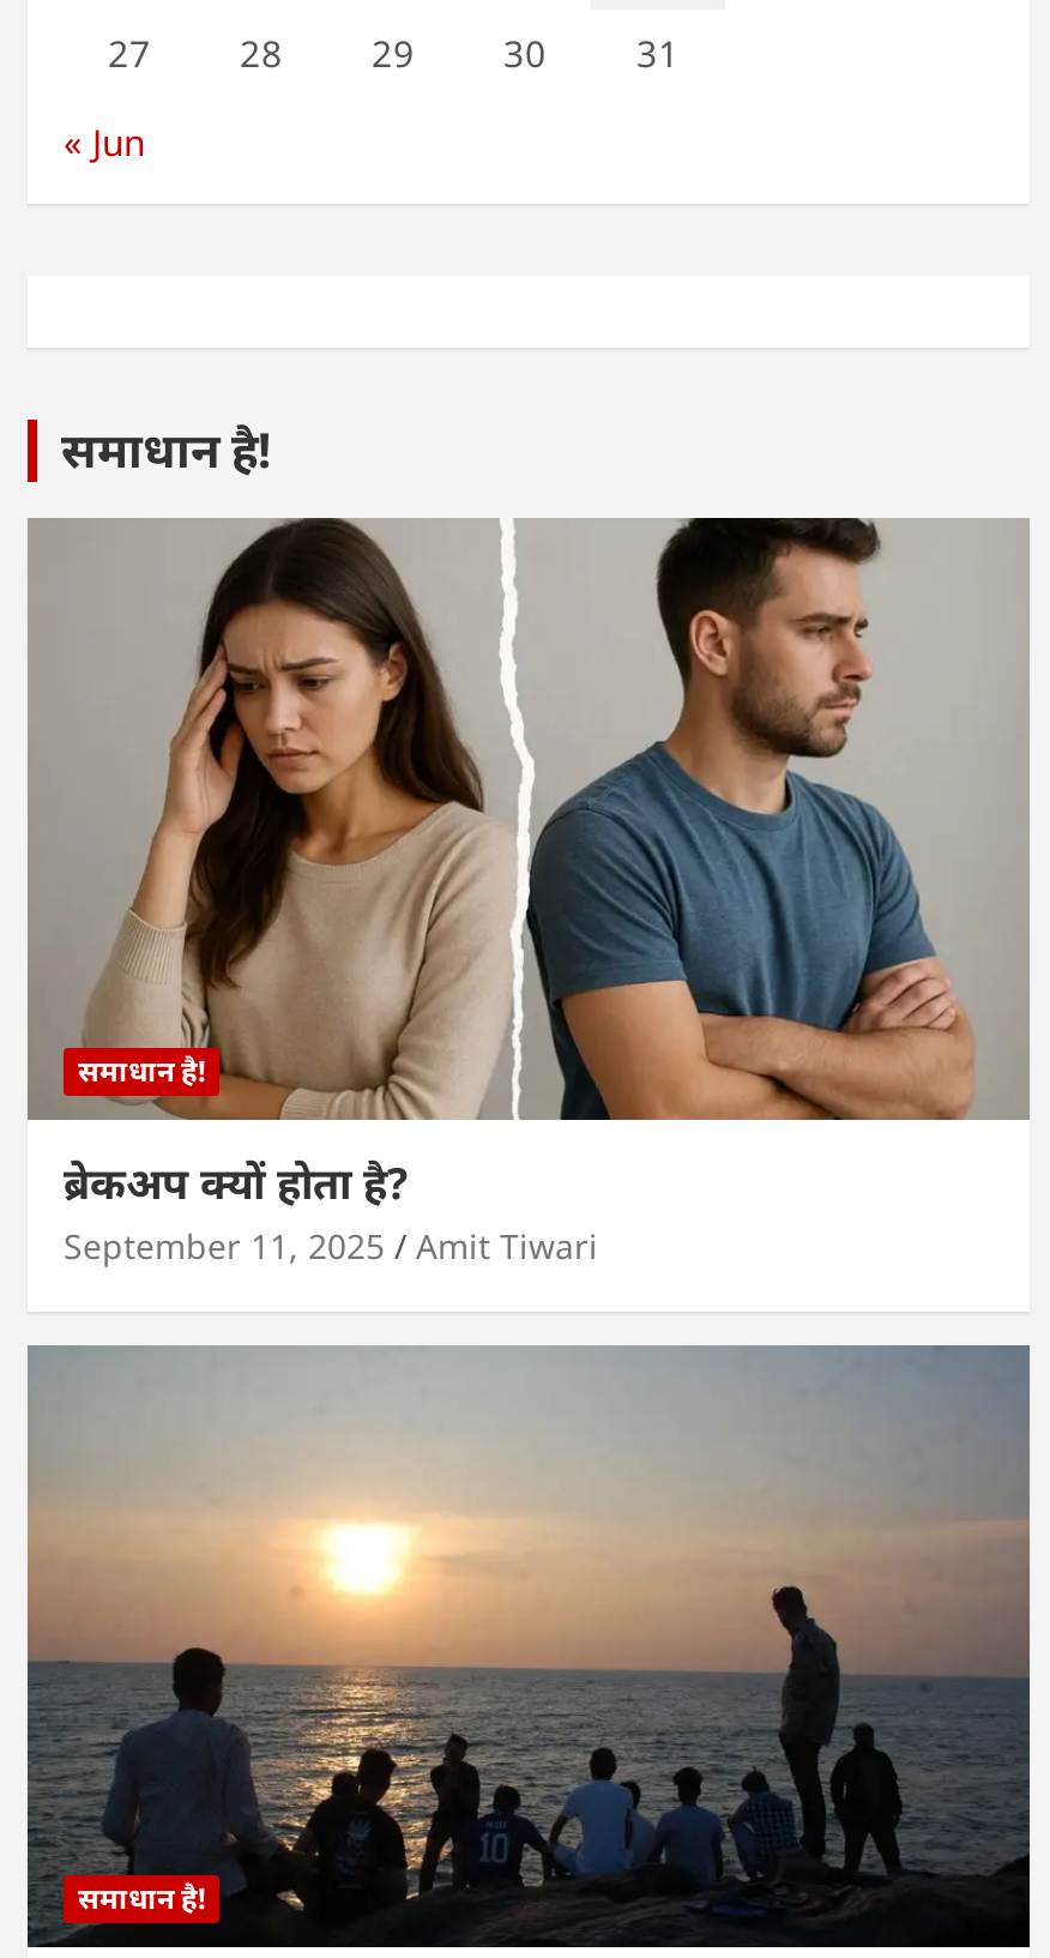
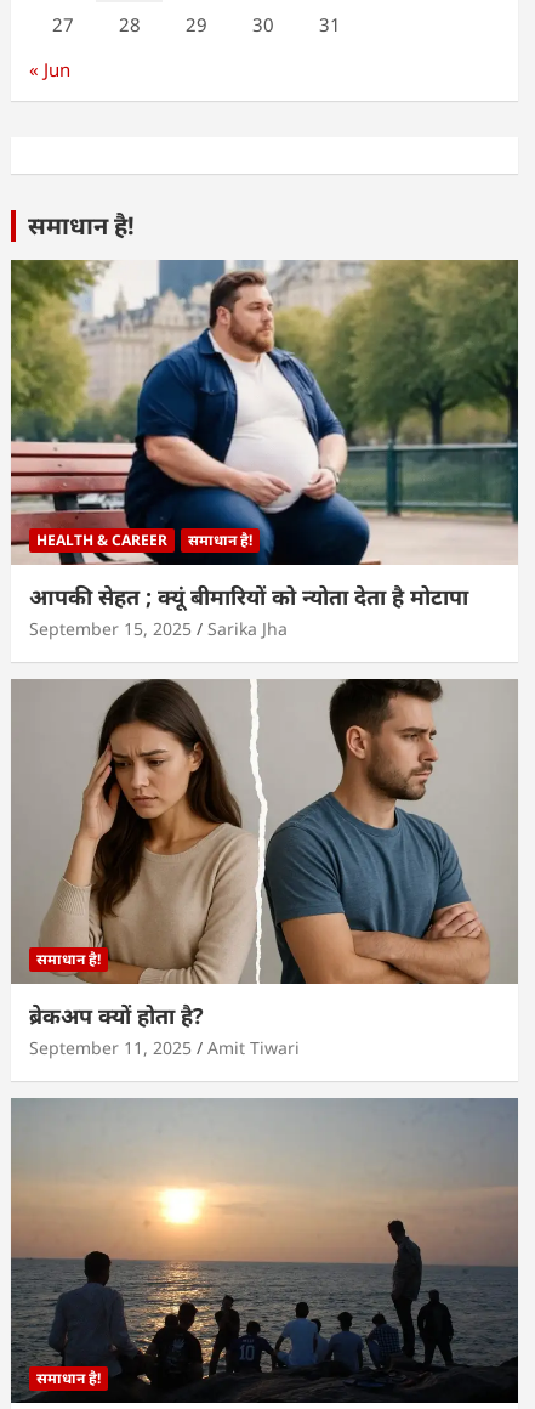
+ [image]
+ HEALTH & CAREER
+ समाधान है!
+ आपकी सेहत ; क्यूं बीमारियों को न्योता देता है मोटापा
+ September 15, 2025
+ Sarika Jha
